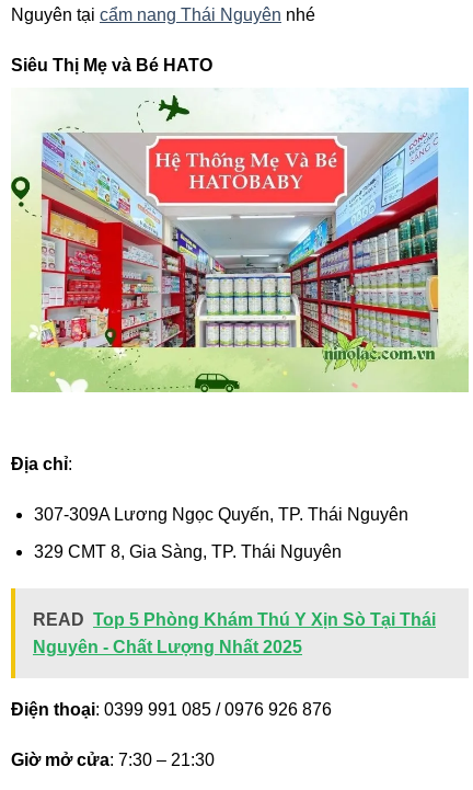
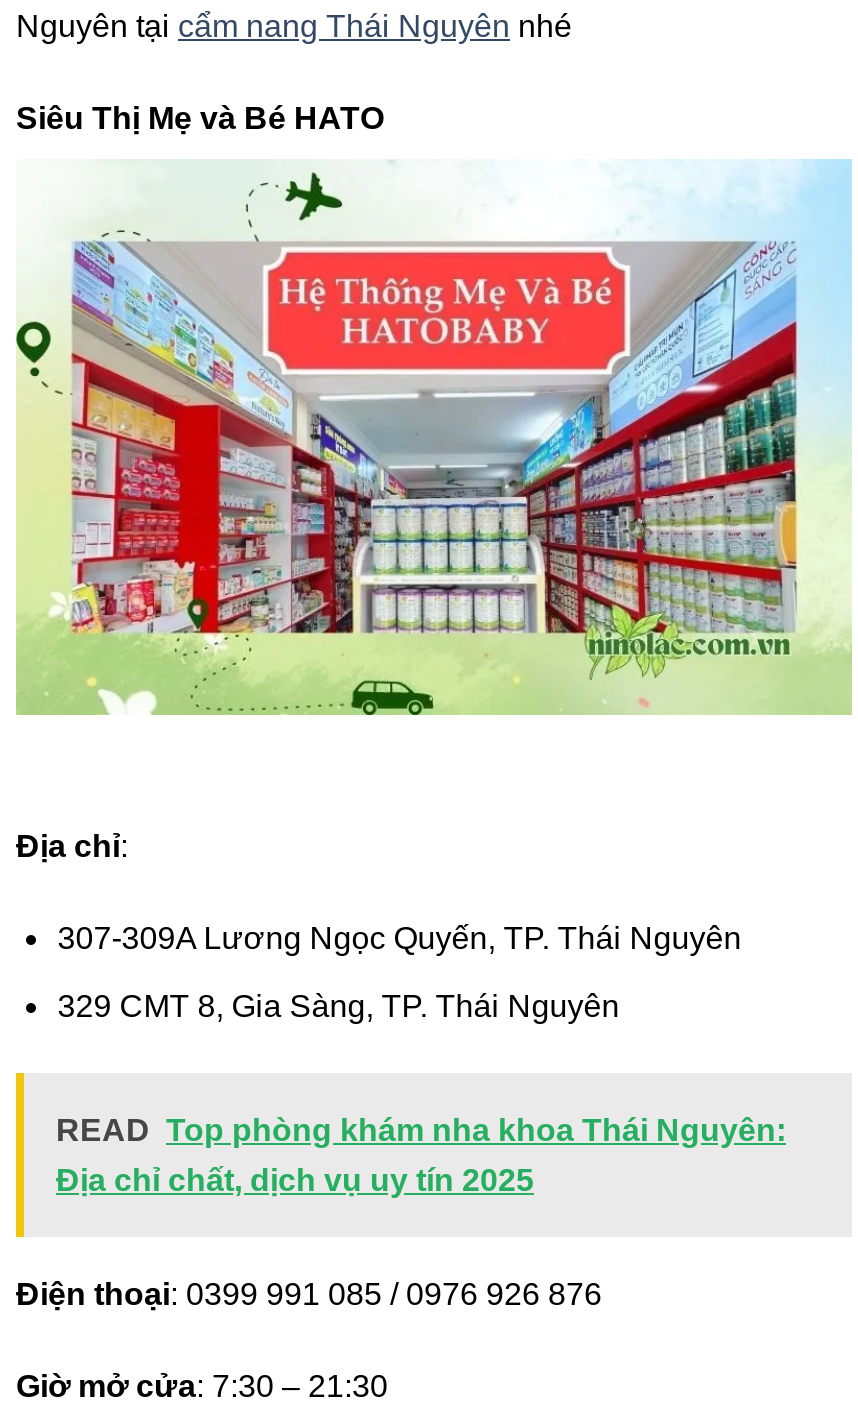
- READ Top 5 Phòng Khám Thú Y Xịn Sò Tại Thái
+ READ Top phòng khám nha khoa Thái Nguyên:

- Nguyên - Chất Lượng Nhất 2025
+ Địa chỉ chất, dịch vụ uy tín 2025
